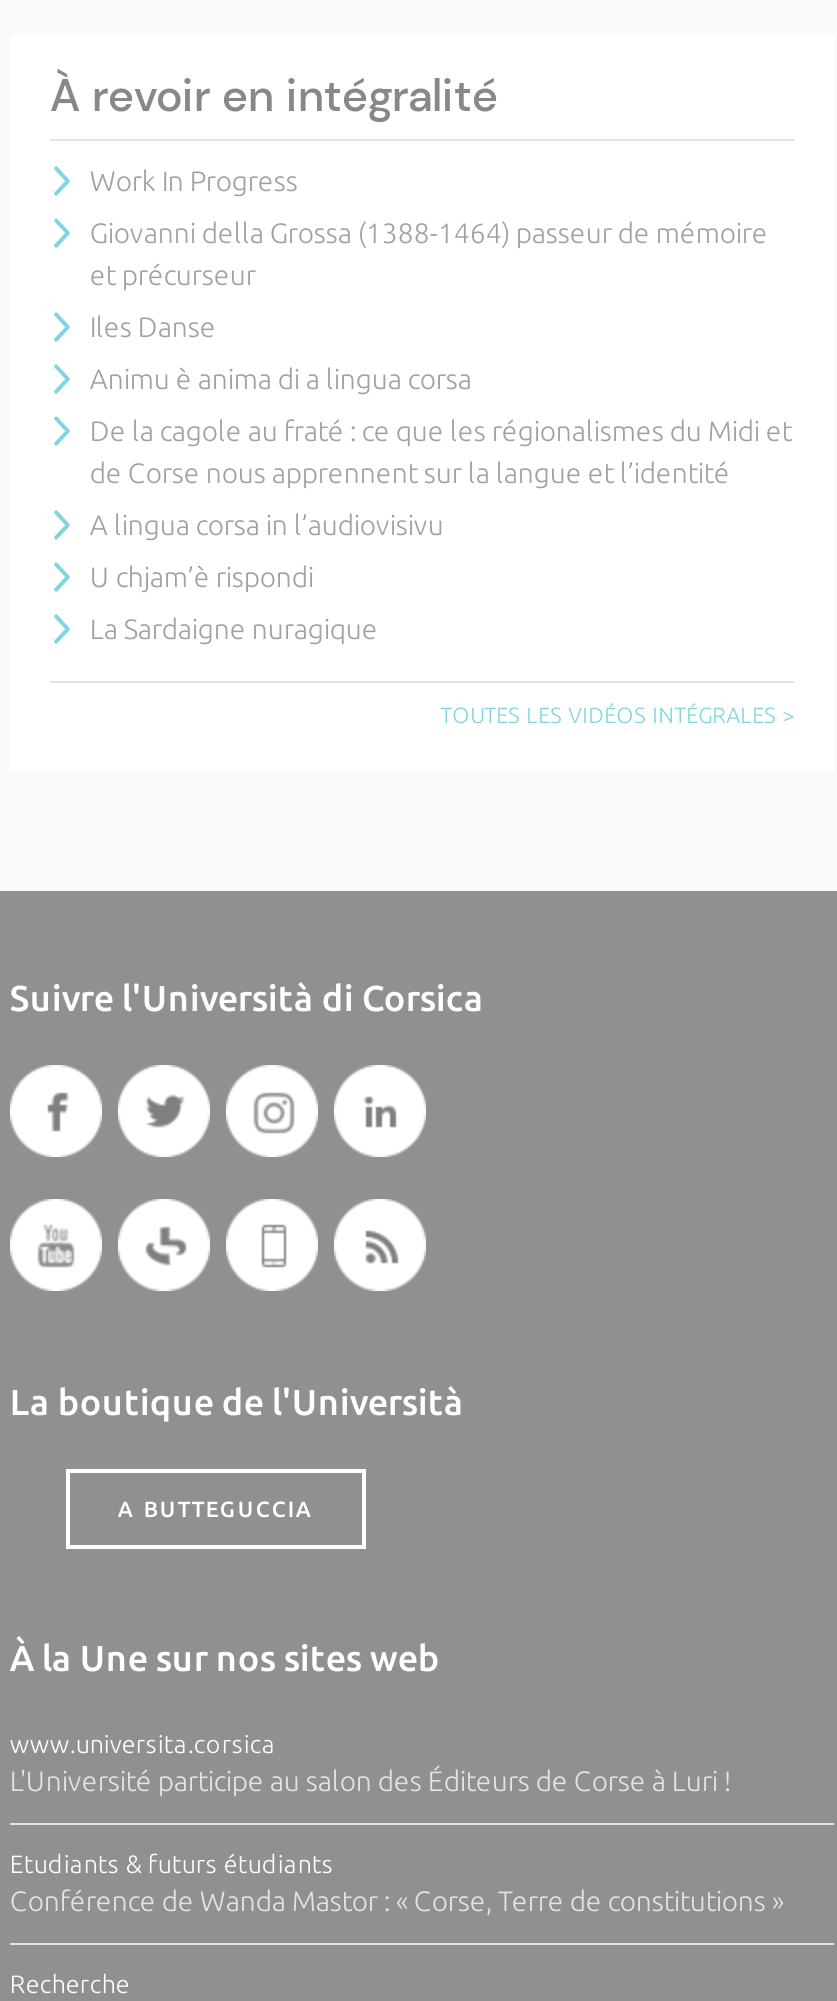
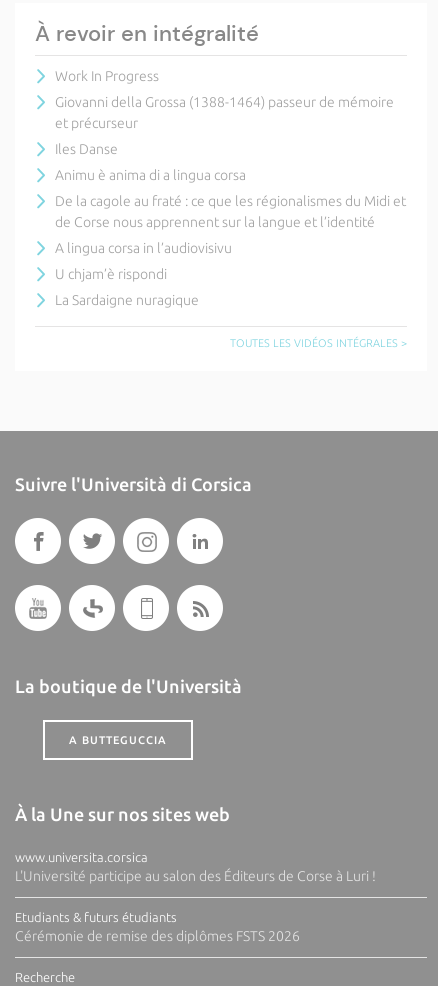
- Conférence de Wanda Mastor : « Corse, Terre de constitutions »
+ Cérémonie de remise des diplômes FSTS 2026
